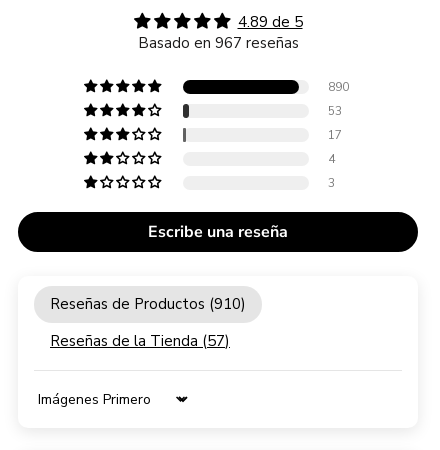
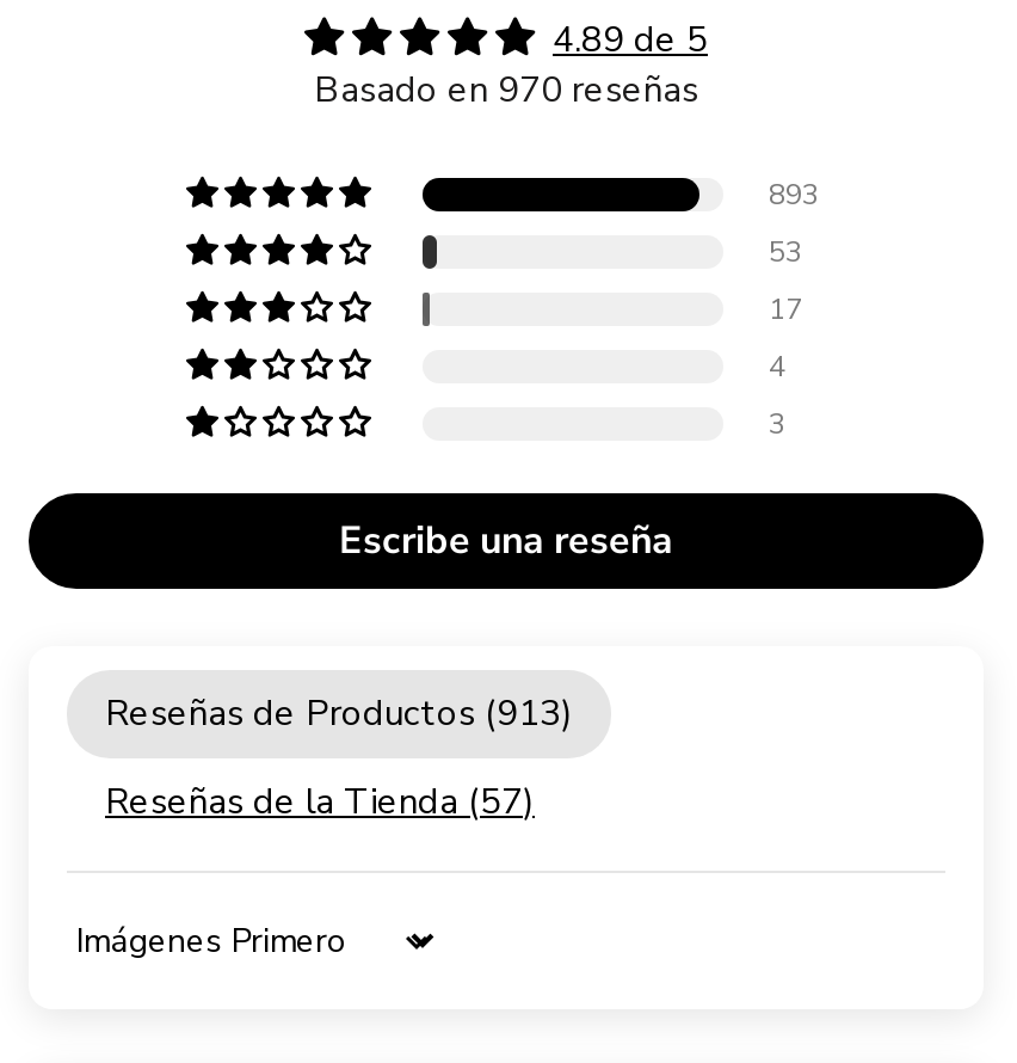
- Basado en 967 reseñas
+ Basado en 970 reseñas

- 890
+ 893

- Reseñas de Productos (910)
+ Reseñas de Productos (913)
